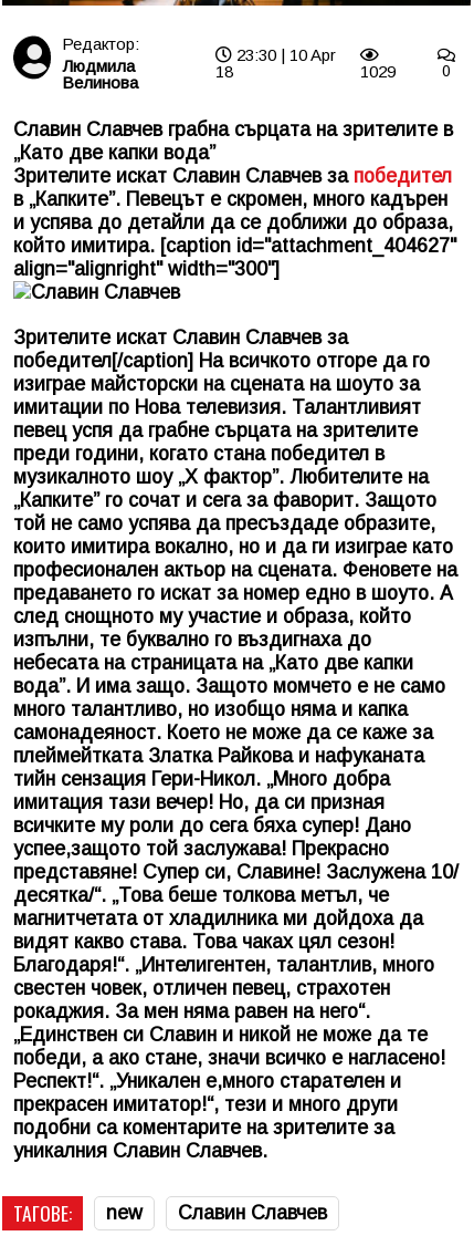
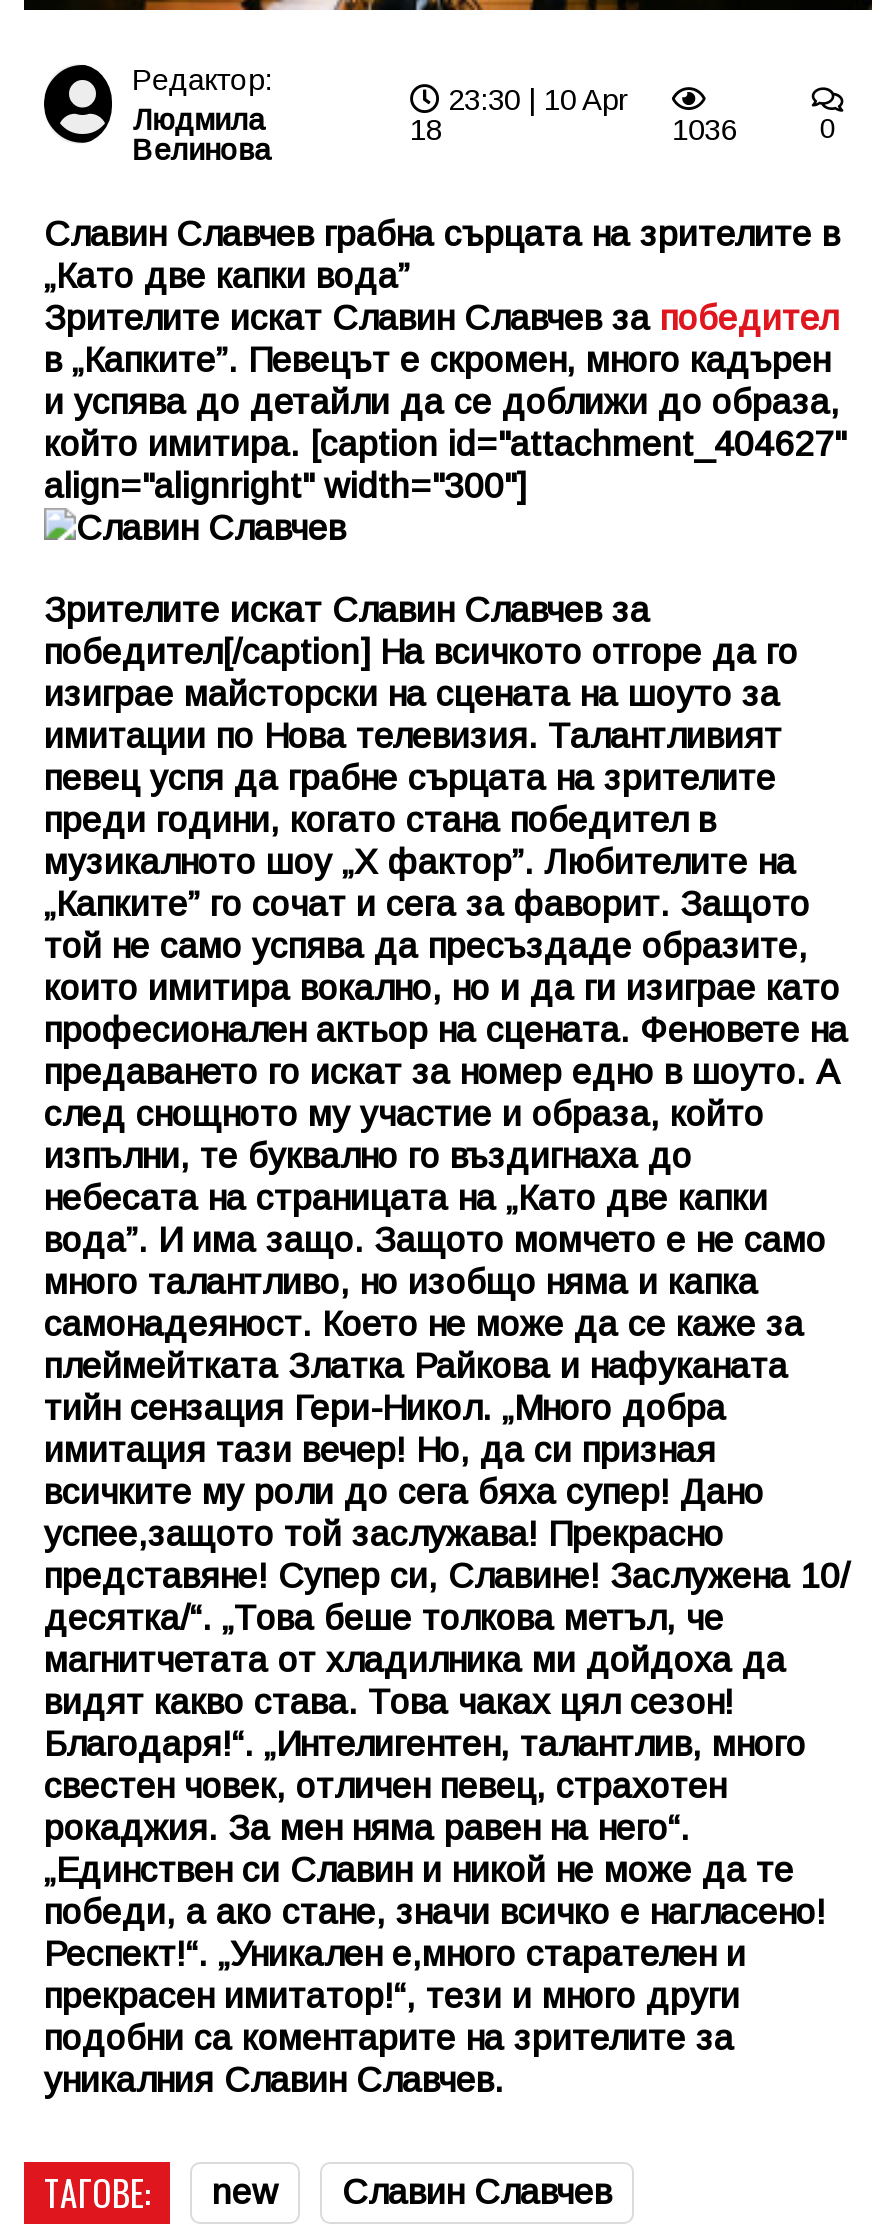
- 1029
+ 1036
